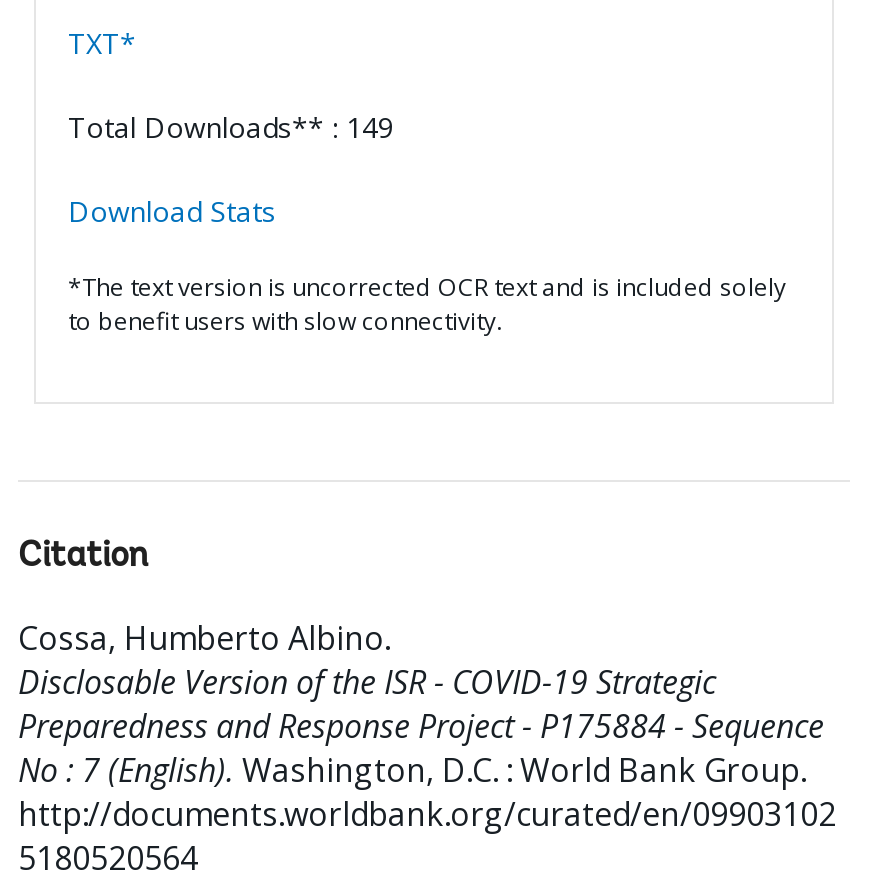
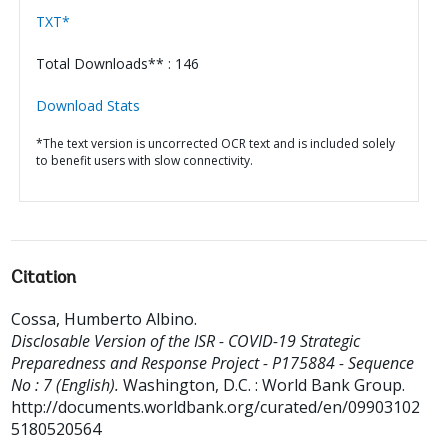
- Total Downloads** : 149
+ Total Downloads** : 146
